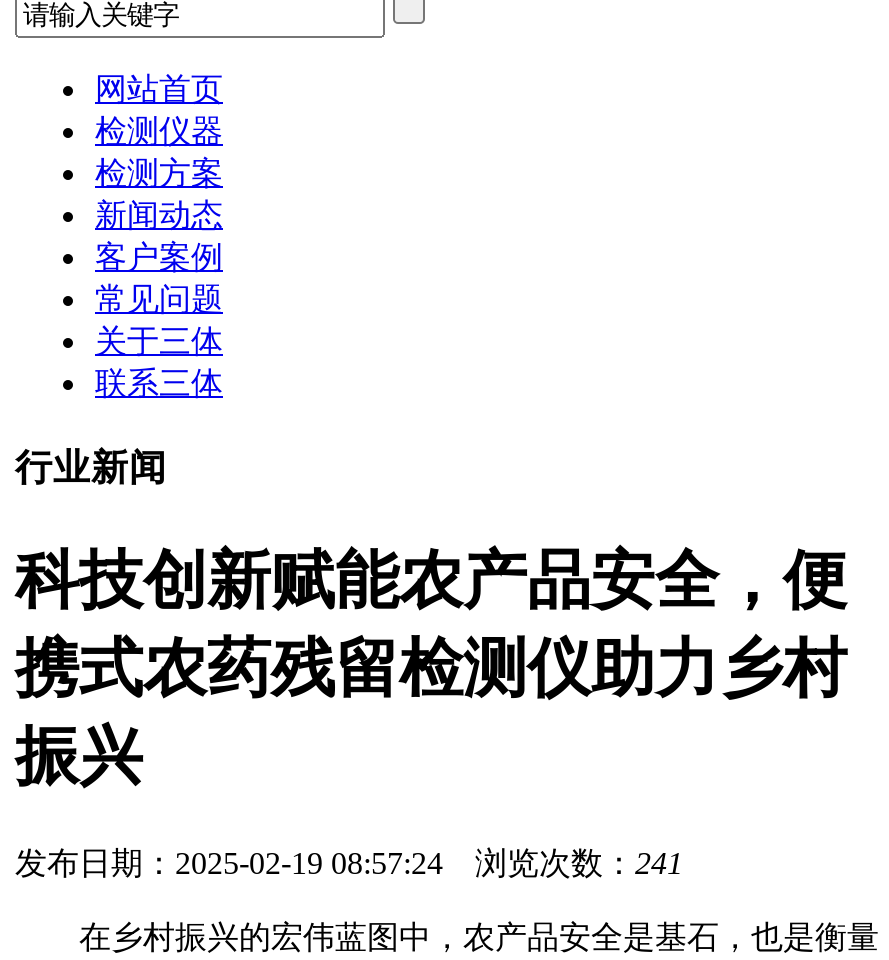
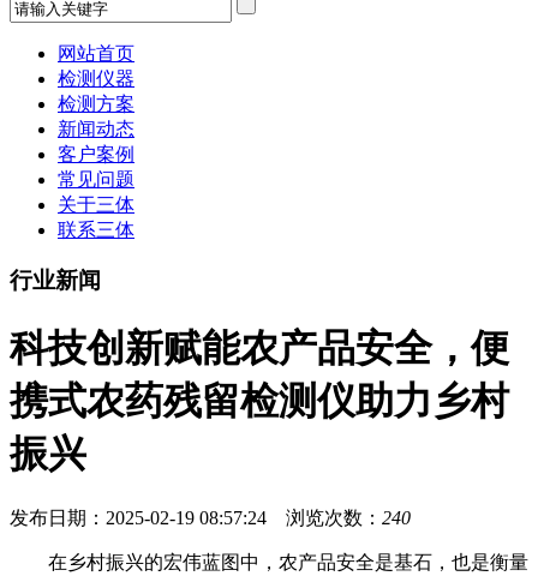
- 发布日期：2025-02-19 08:57:24 浏览次数：241
+ 发布日期：2025-02-19 08:57:24 浏览次数：240
